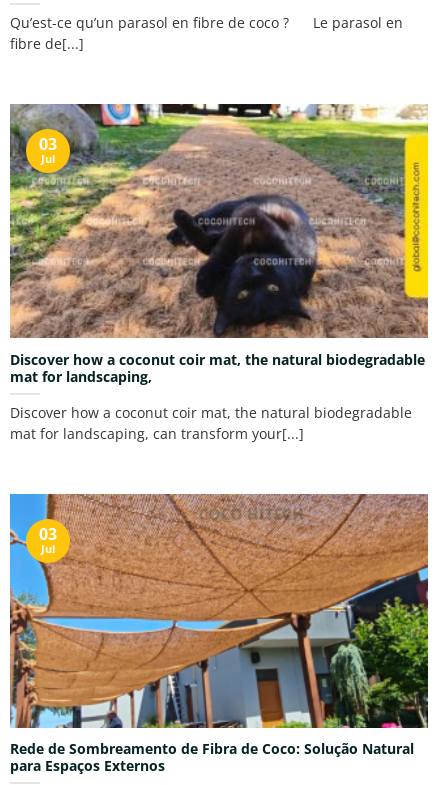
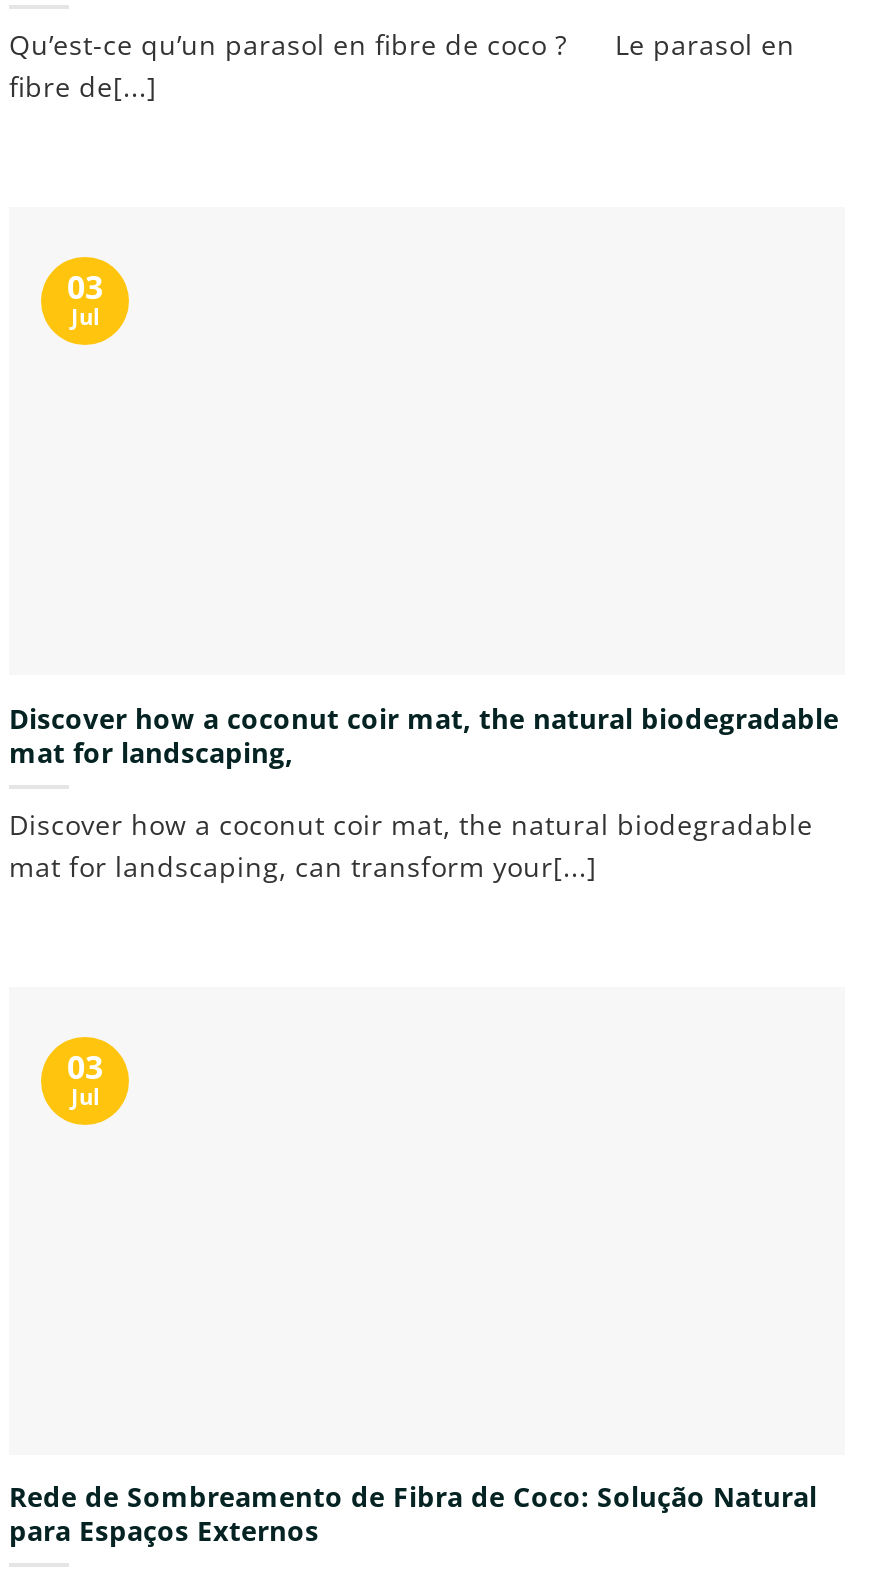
- [image]

- [image]
